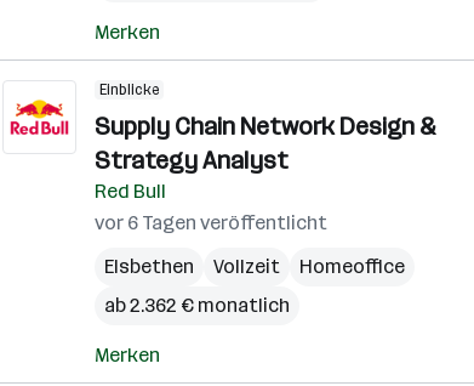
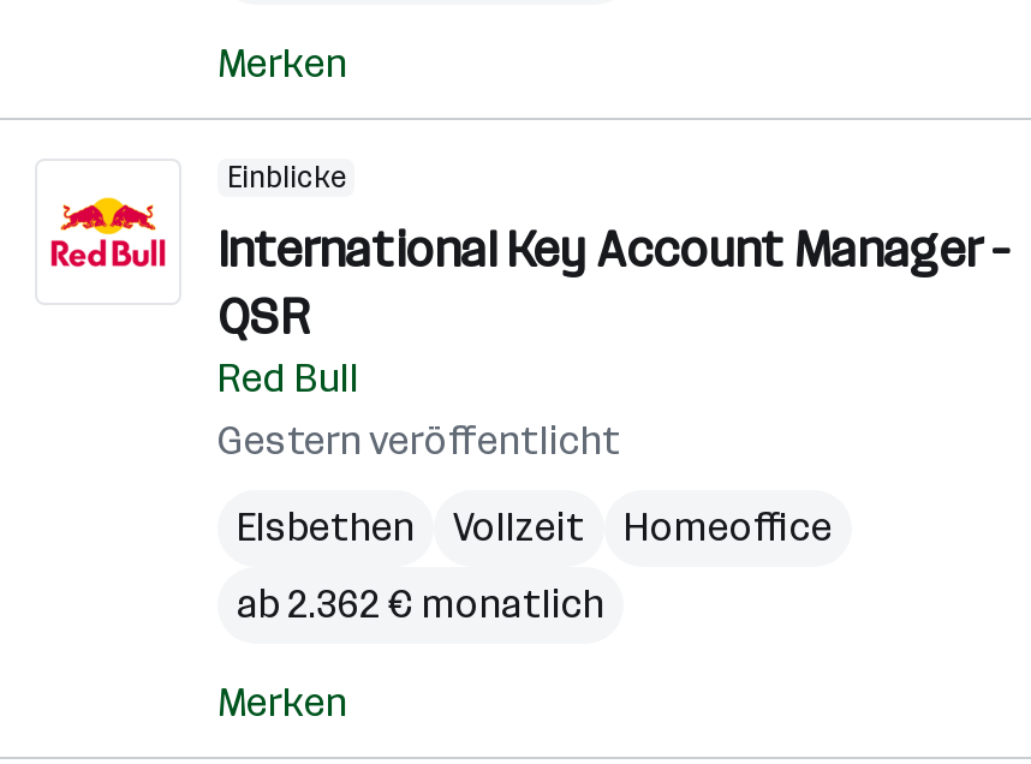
- Supply Chain Network Design &
- Strategy Analyst
+ International Key Account Manager –
+ QSR

- vor 6 Tagen veröffentlicht
+ Gestern veröffentlicht
